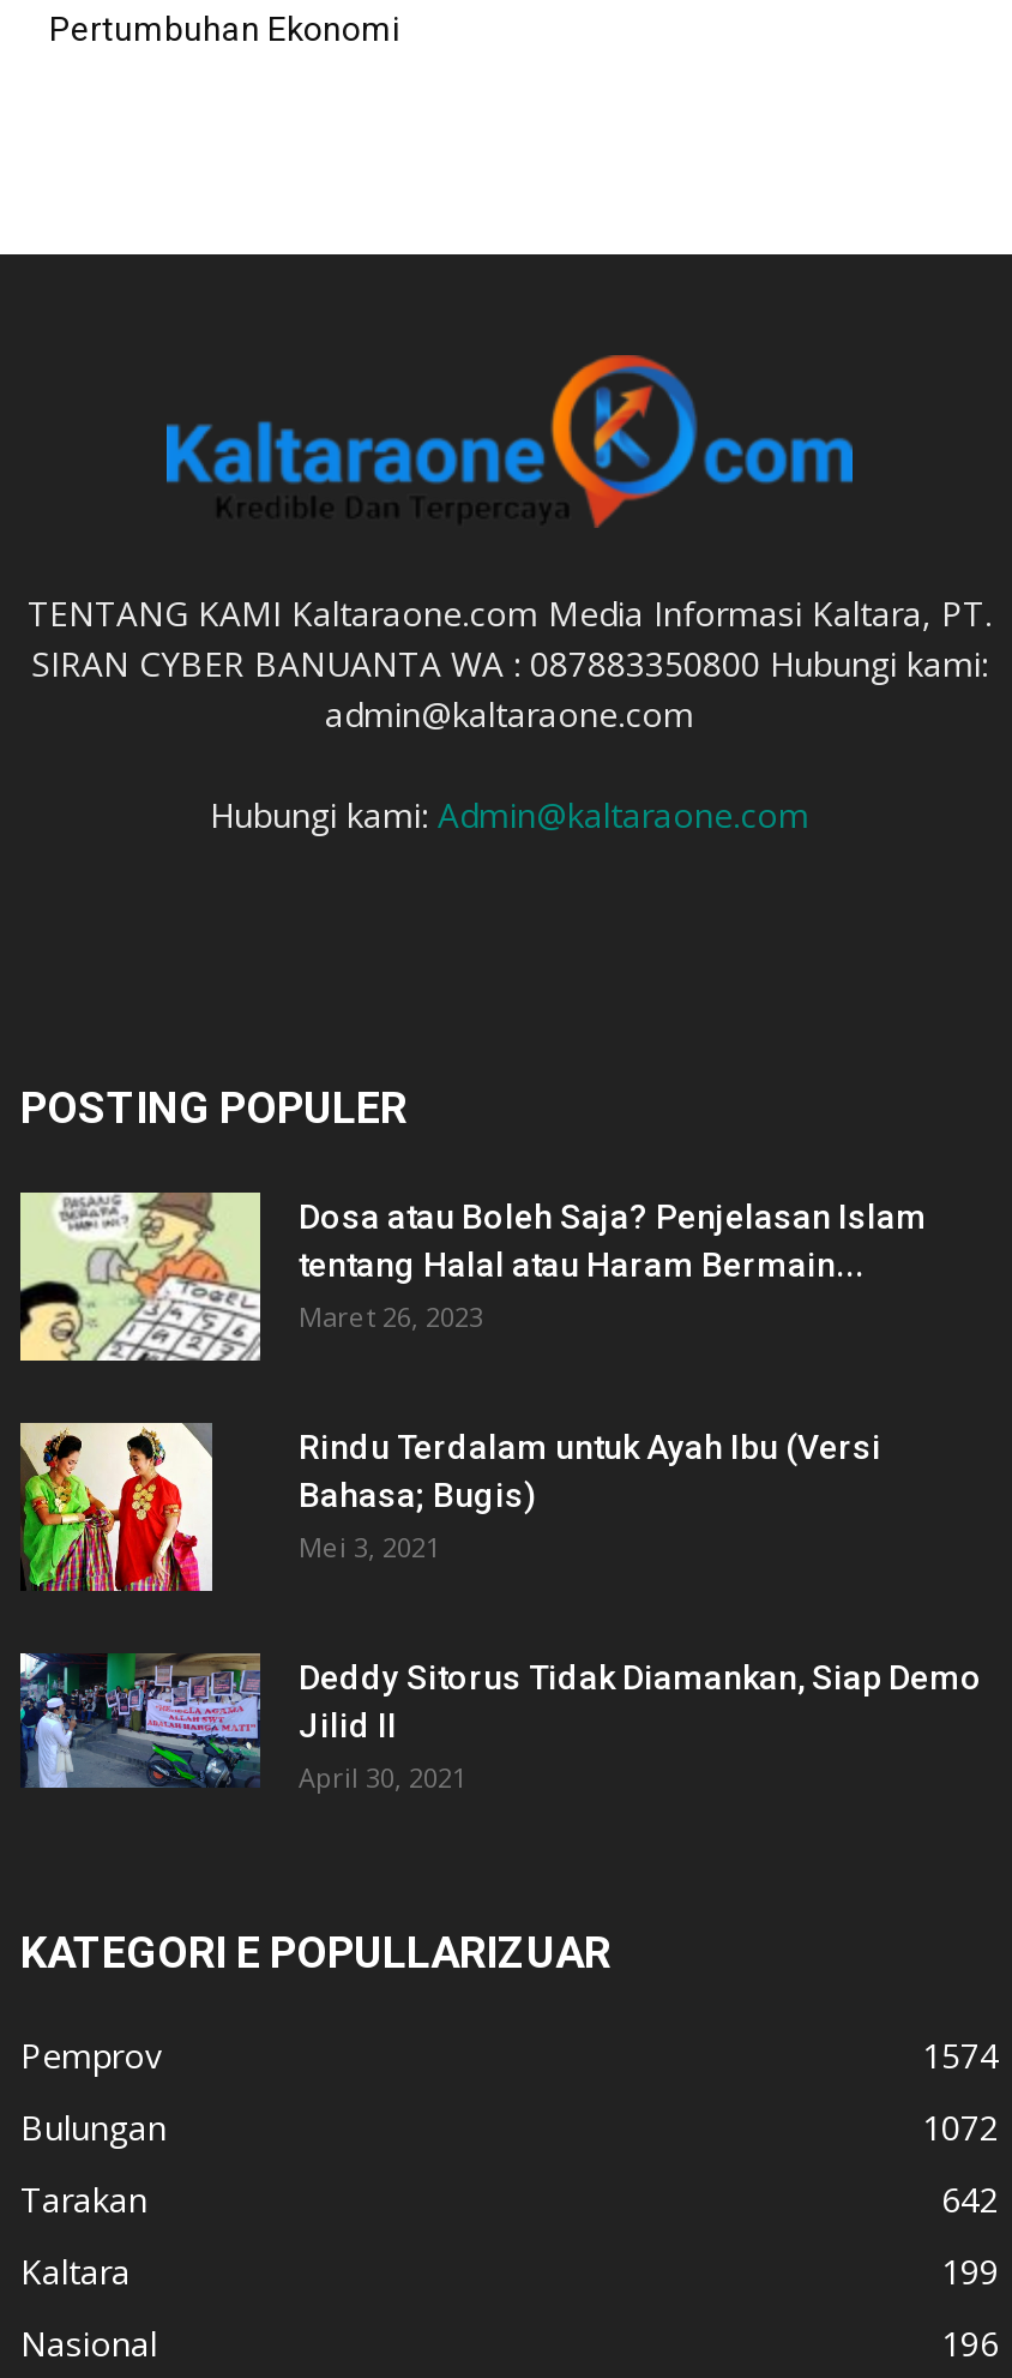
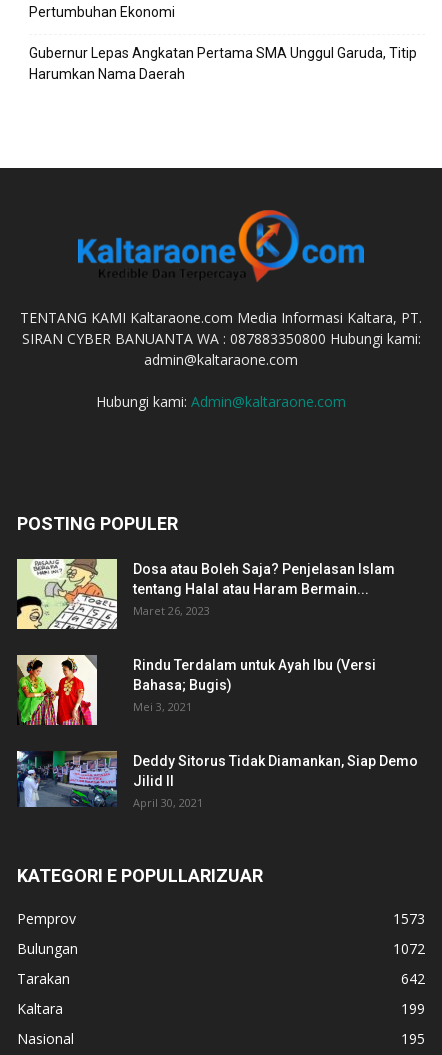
+ Gubernur Lepas Angkatan Pertama SMA Unggul Garuda, Titip
+ Harumkan Nama Daerah

- 1574
+ 1573

- 196
+ 195
